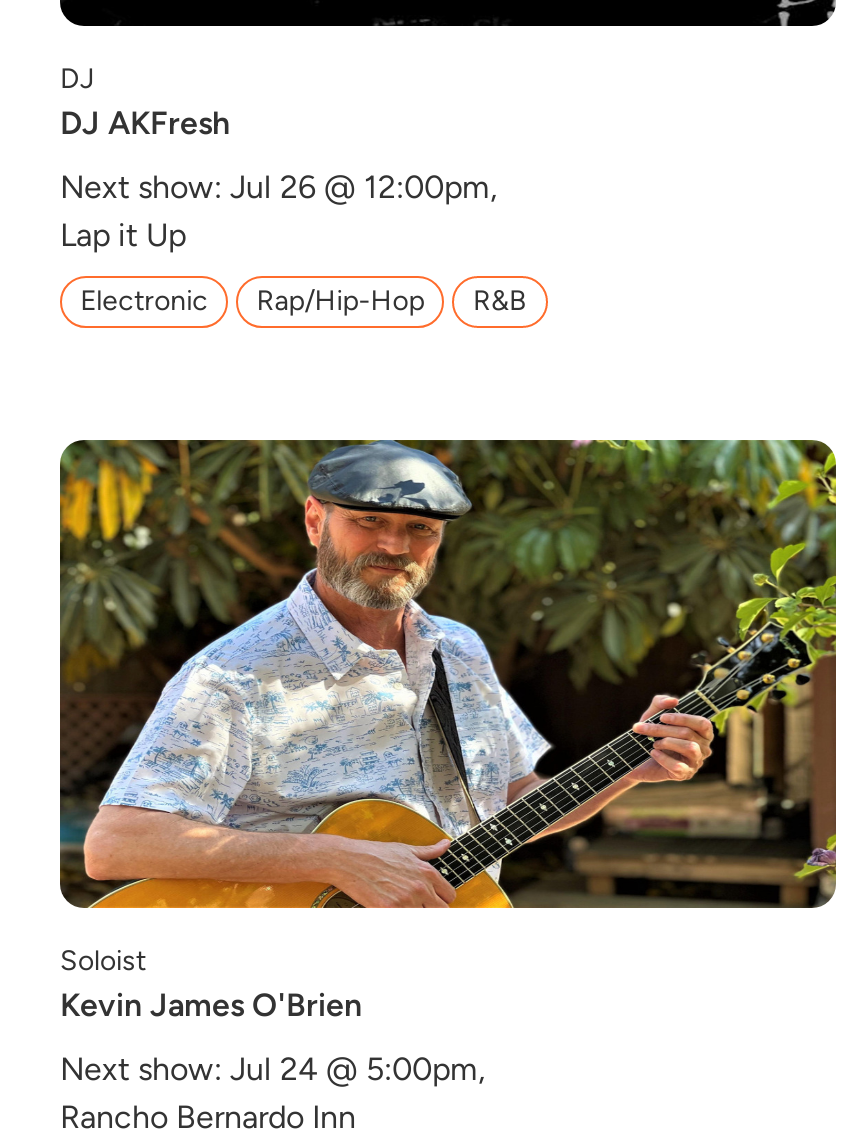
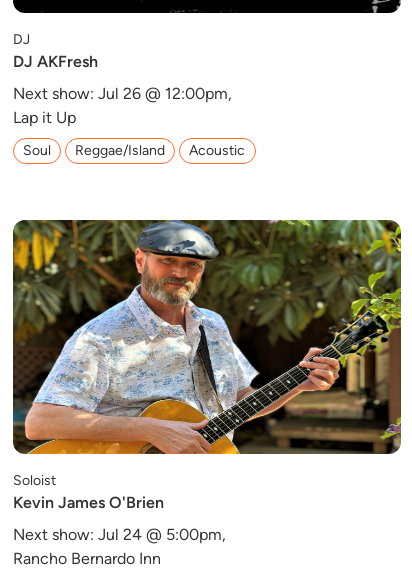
- Electronic
- Rap/Hip-Hop
- R&B
+ Soul
+ Reggae/Island
+ Acoustic
